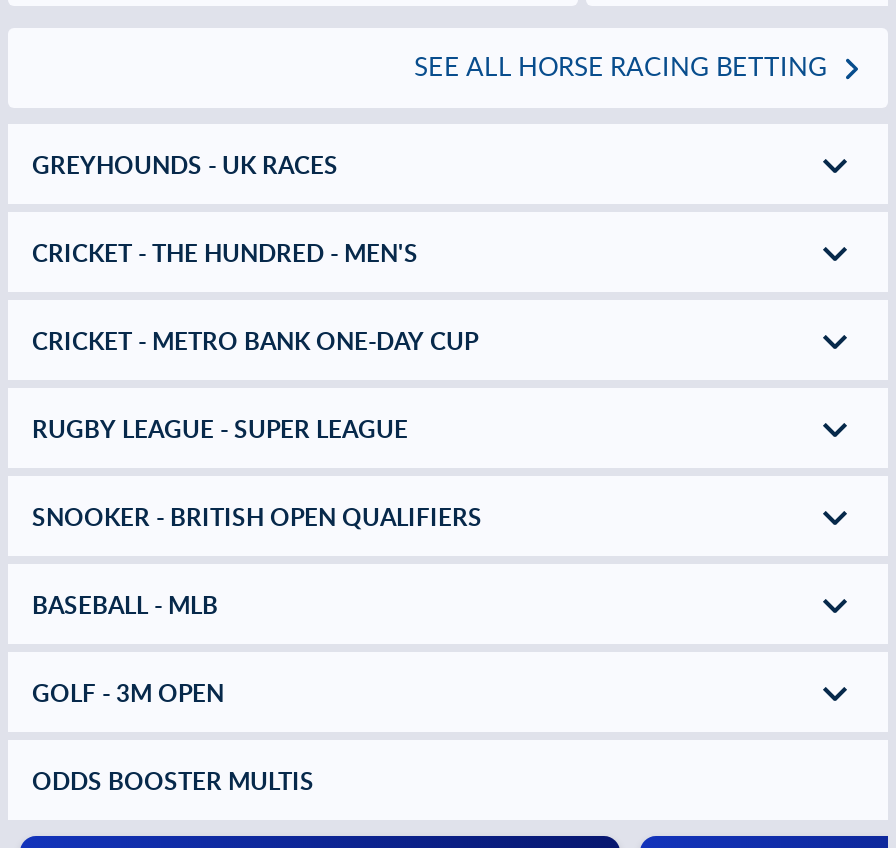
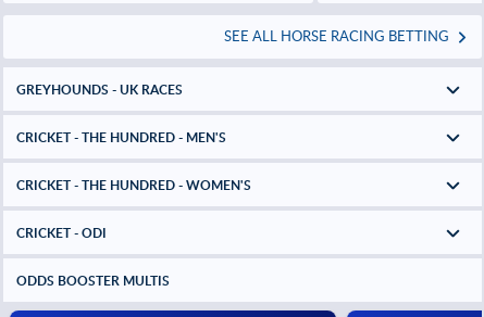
- CRICKET - METRO BANK ONE-DAY CUP
- RUGBY LEAGUE - SUPER LEAGUE
- SNOOKER - BRITISH OPEN QUALIFIERS
- BASEBALL - MLB
- GOLF - 3M OPEN
+ CRICKET - THE HUNDRED - WOMEN'S
+ CRICKET - ODI
